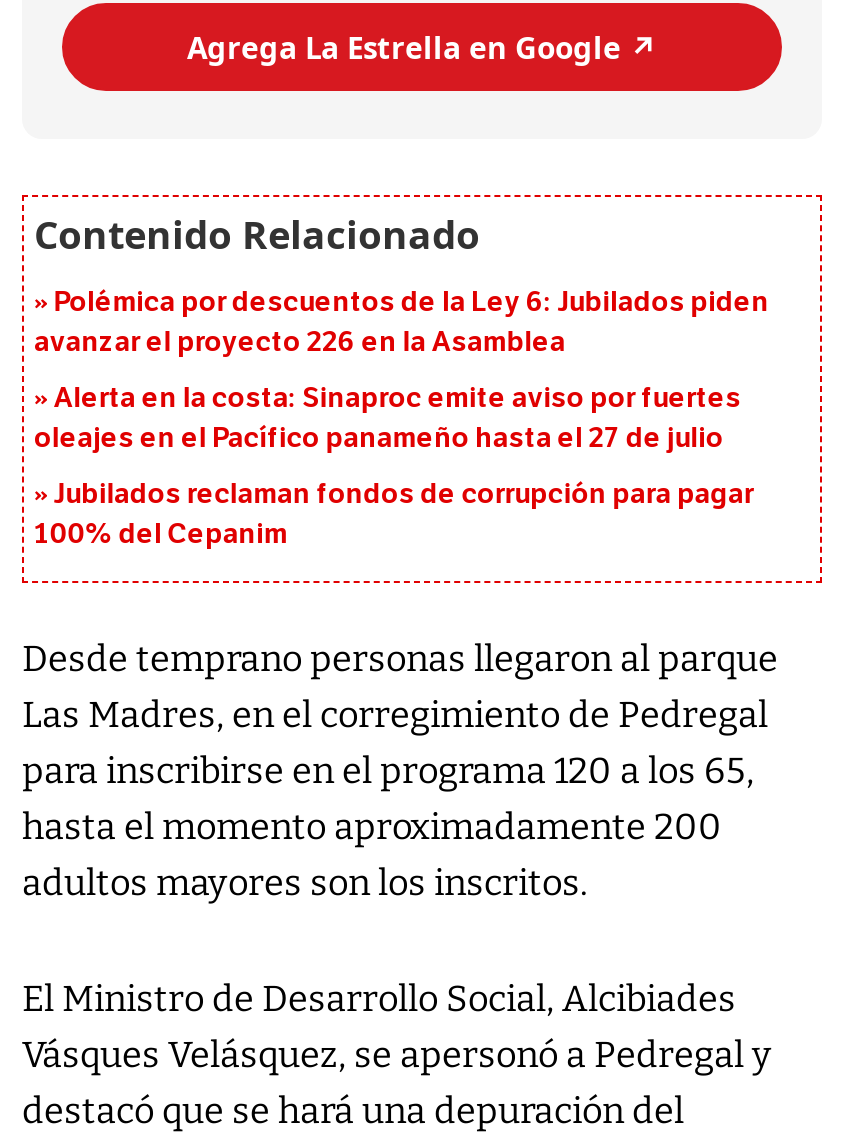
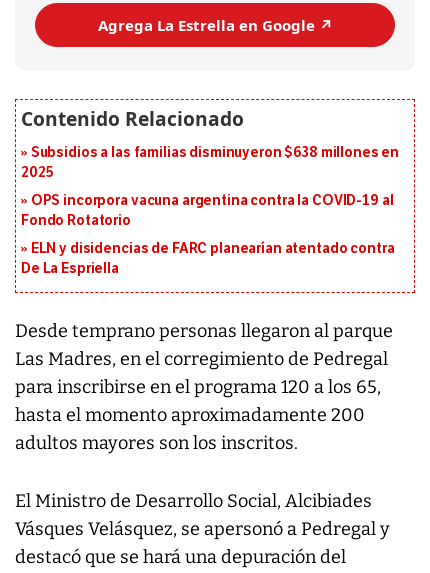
- Polémica por descuentos de la Ley 6: Jubilados piden
- avanzar el proyecto 226 en la Asamblea
+ Subsidios a las familias disminuyeron $638 millones en
+ 2025

- Alerta en la costa: Sinaproc emite aviso por fuertes
- oleajes en el Pacífico panameño hasta el 27 de julio
+ OPS incorpora vacuna argentina contra la COVID-19 al
+ Fondo Rotatorio

- Jubilados reclaman fondos de corrupción para pagar
- 100% del Cepanim
+ ELN y disidencias de FARC planearían atentado contra
+ De La Espriella
